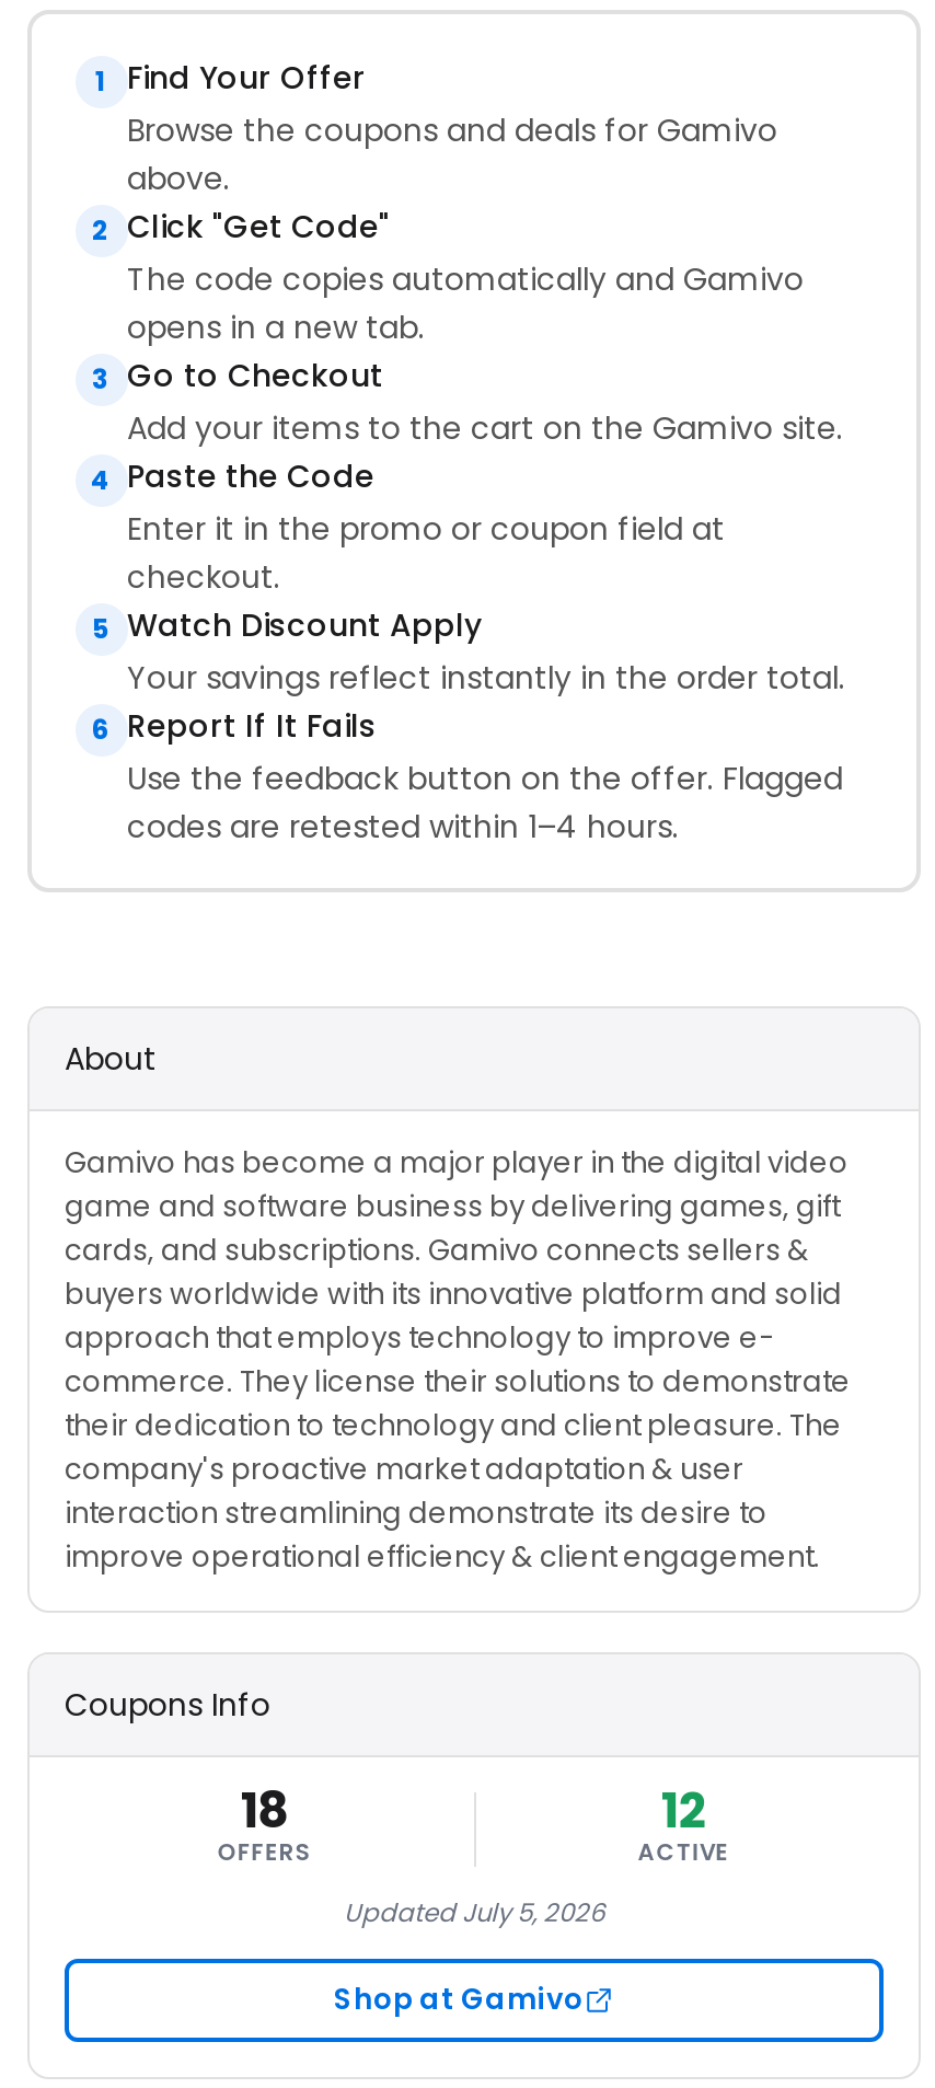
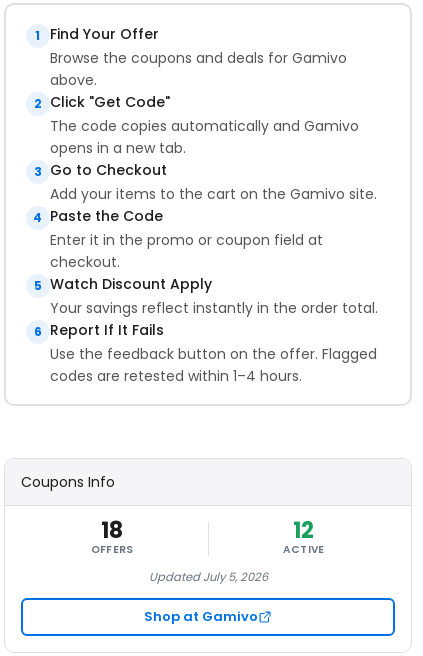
- About
- Gamivo has become a major player in the digital video
- game and software business by delivering games, gift
- cards, and subscriptions. Gamivo connects sellers &
- buyers worldwide with its innovative platform and solid
- approach that employs technology to improve e-
- commerce. They license their solutions to demonstrate
- their dedication to technology and client pleasure. The
- company's proactive market adaptation & user
- interaction streamlining demonstrate its desire to
- improve operational efficiency & client engagement.
